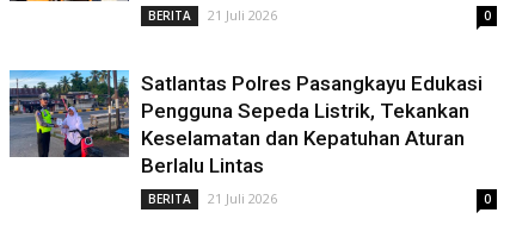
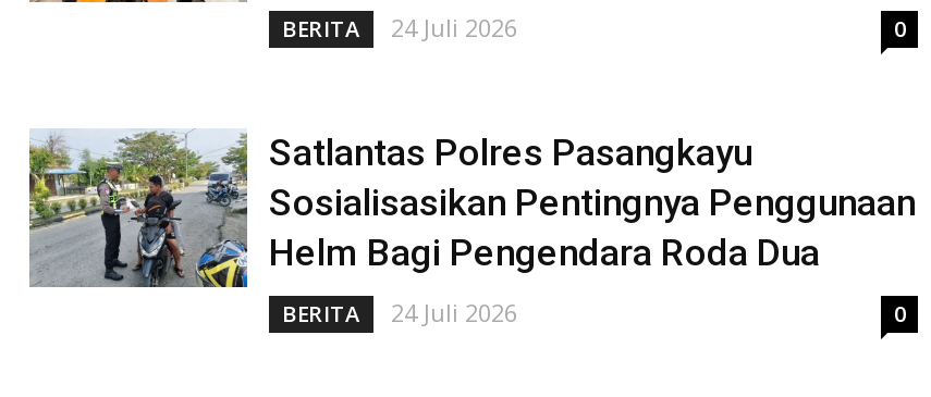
- BERITA 21 Juli 2026
+ BERITA 24 Juli 2026

- [image]
- Satlantas Polres Pasangkayu Edukasi
- Pengguna Sepeda Listrik, Tekankan
- Keselamatan dan Kepatuhan Aturan
- Berlalu Lintas
+ [image]
+ Satlantas Polres Pasangkayu
+ Sosialisasikan Pentingnya Penggunaan
+ Helm Bagi Pengendara Roda Dua

- BERITA 21 Juli 2026
+ BERITA 24 Juli 2026
